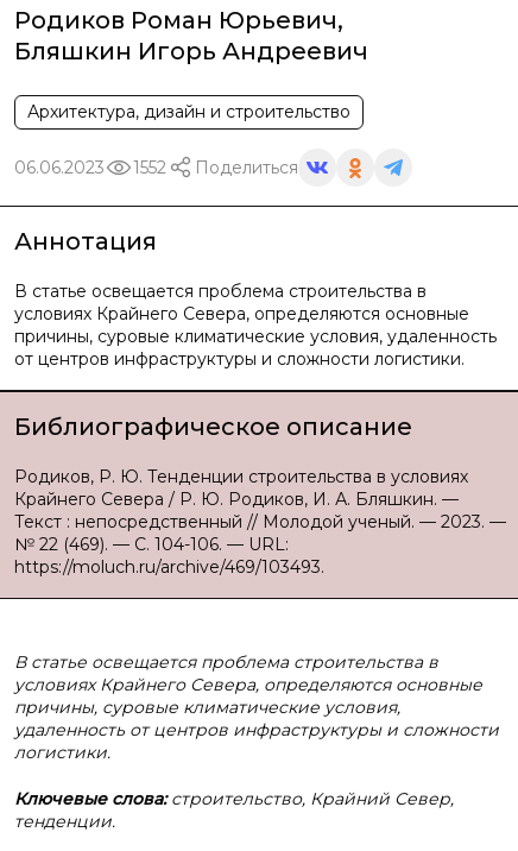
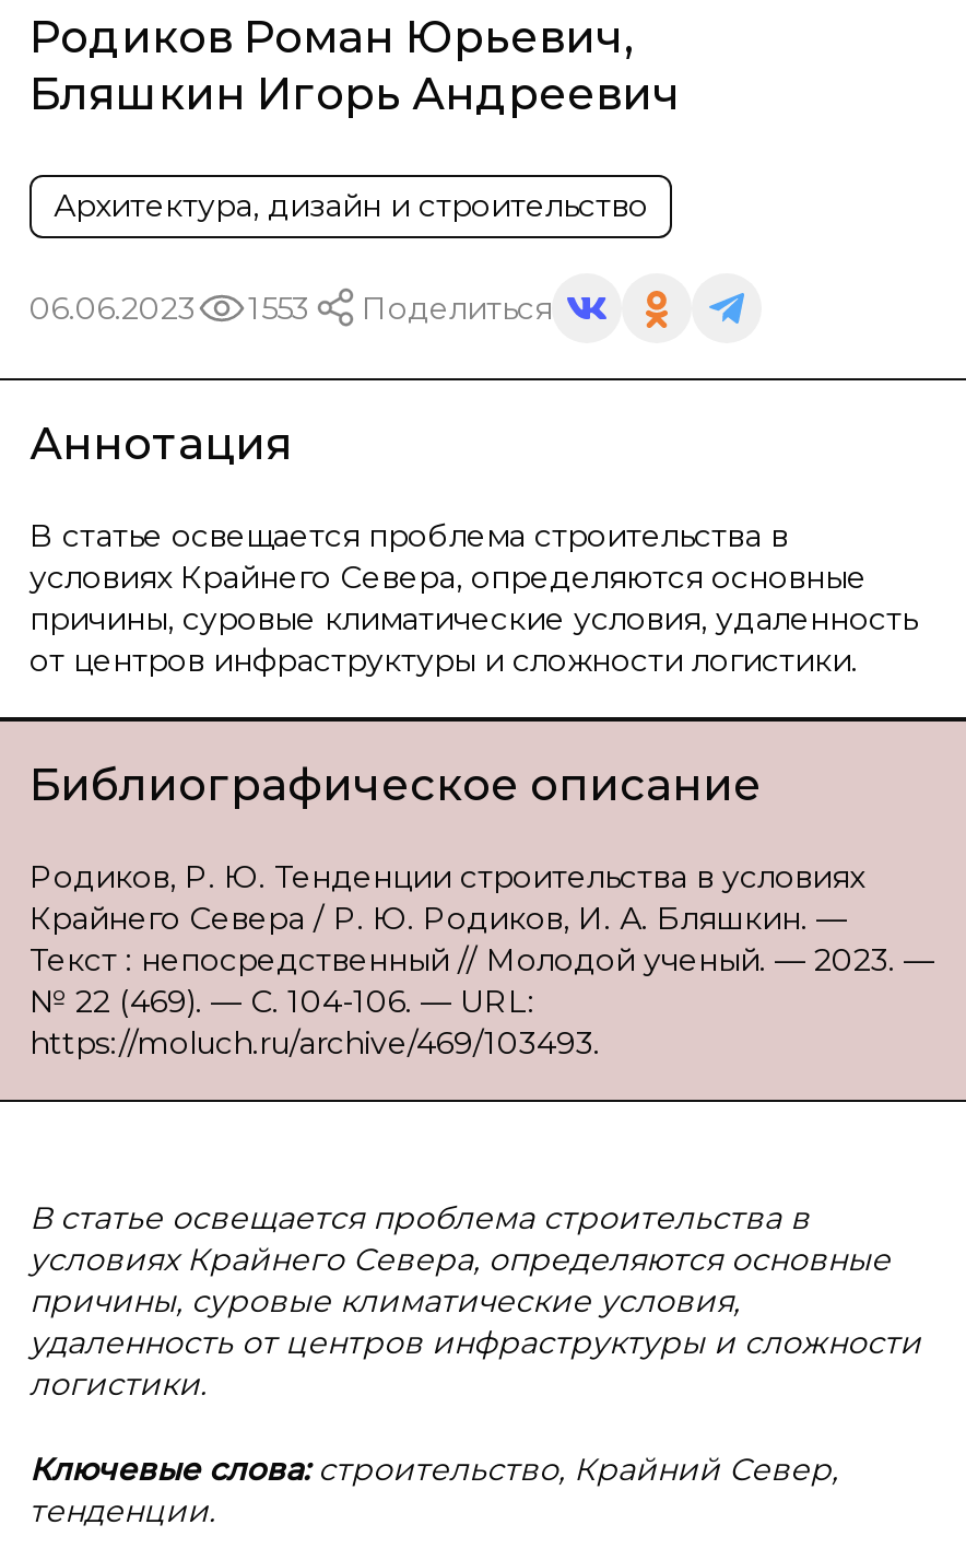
- 06.06.2023 1552 Поделиться
+ 06.06.2023 1553 Поделиться
